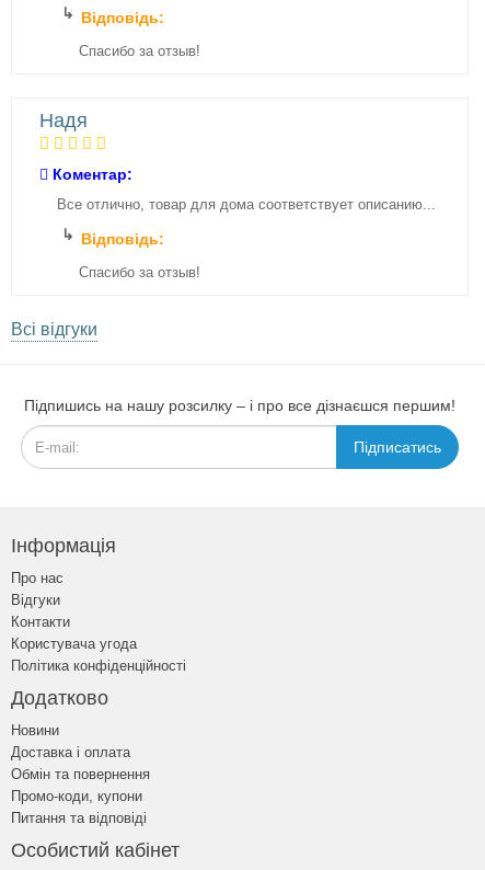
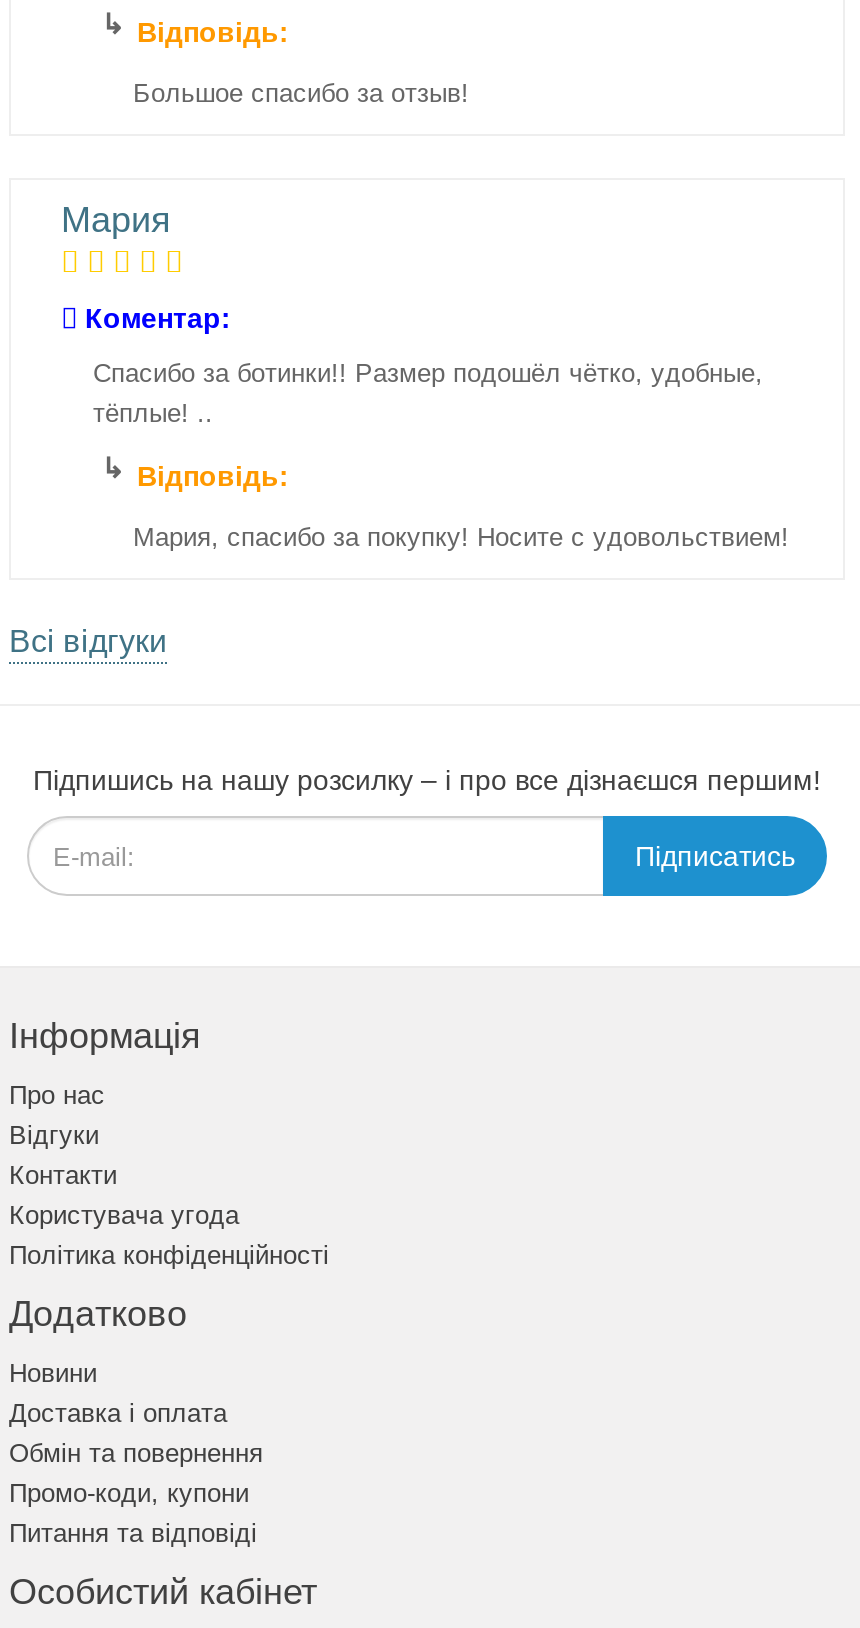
- Спасибо за отзыв!
+ Большое спасибо за отзыв!

- Надя
+ Мария

- Все отлично, товар для дома соответствует описанию...
+ Спасибо за ботинки!! Размер подошёл чётко, удобные,
+ тёплые! ..

- Спасибо за отзыв!
+ Мария, спасибо за покупку! Носите с удовольствием!
